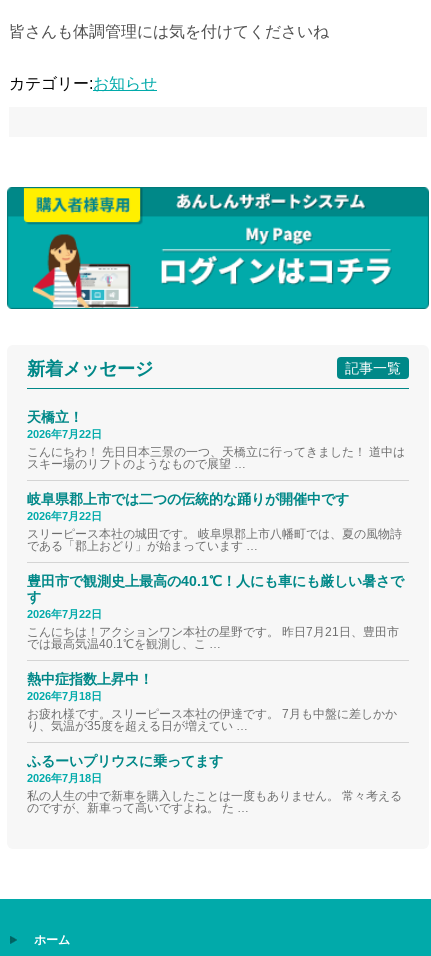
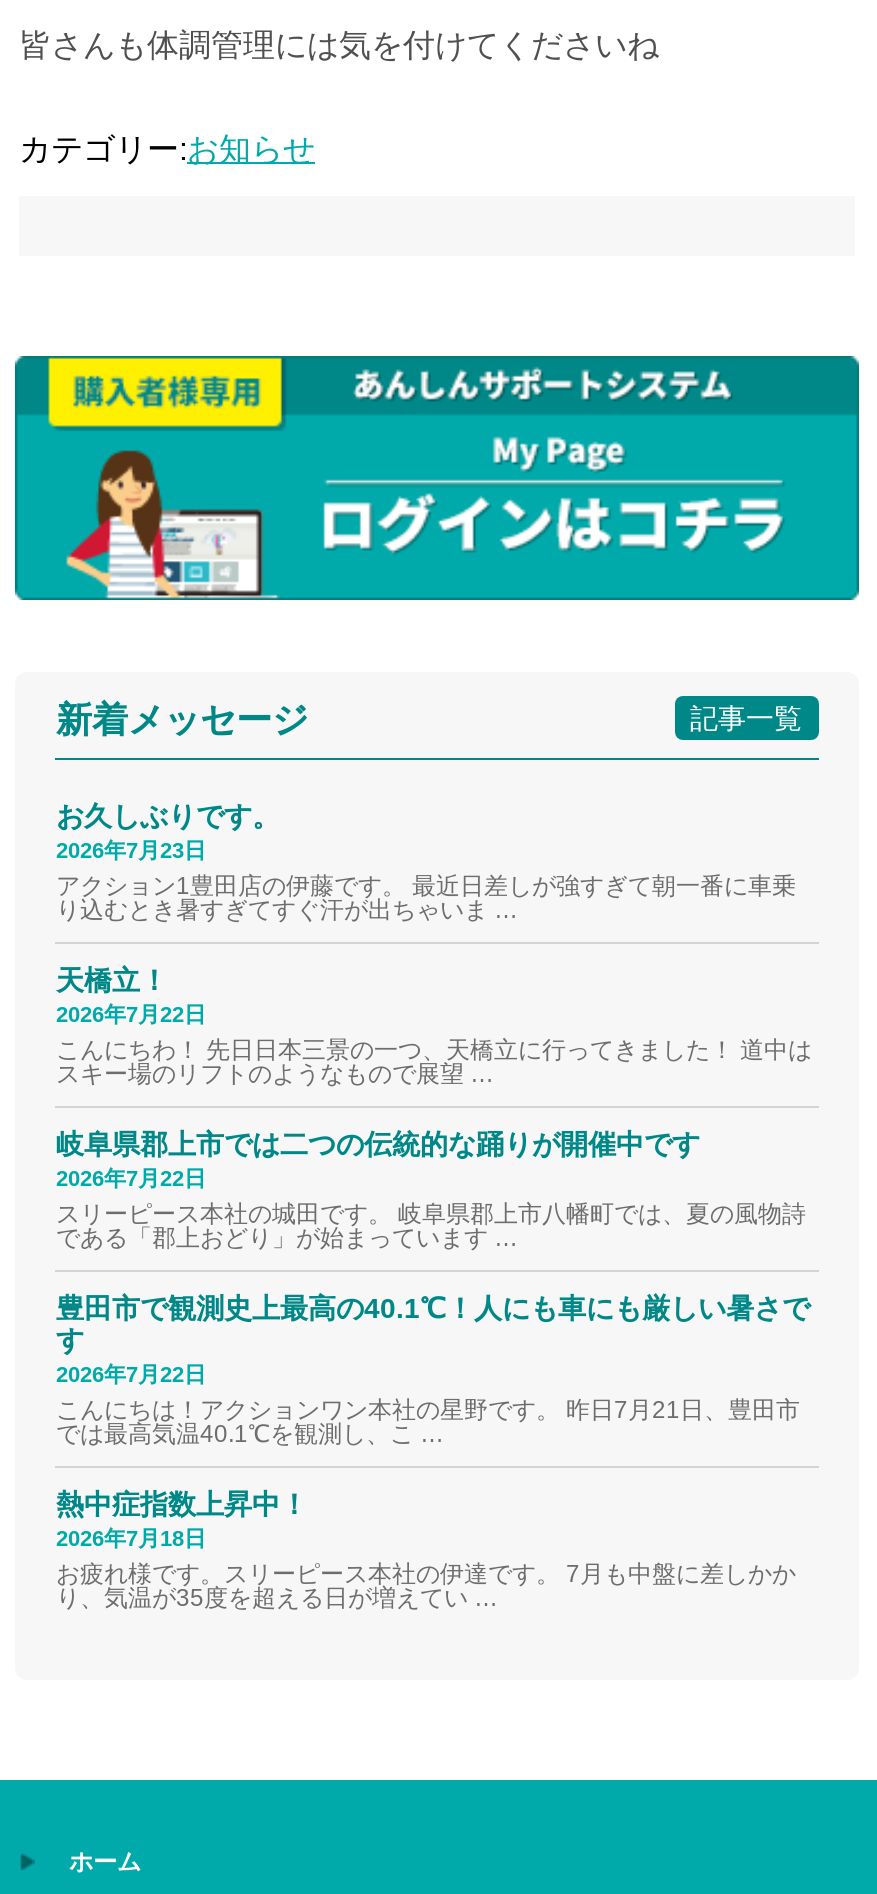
+ お久しぶりです。
+ 2026年7月23日
+ アクション1豊田店の伊藤です。 最近日差しが強すぎて朝一番に車乗
+ り込むとき暑すぎてすぐ汗が出ちゃいま …

moved down: 天橋立！ | 2026年7月22日 | こんにちわ！ 先日日本三景の一つ、天橋立に行ってきました！ 道中は | ... | お疲れ様です。スリーピース本社の伊達です。 7月も中盤に差しかか | り、気温が35度を超える日が増えてい …

- ふるーいプリウスに乗ってます
- 2026年7月18日
- 私の人生の中で新車を購入したことは一度もありません。 常々考える
- のですが、新車って高いですよね。 た …
